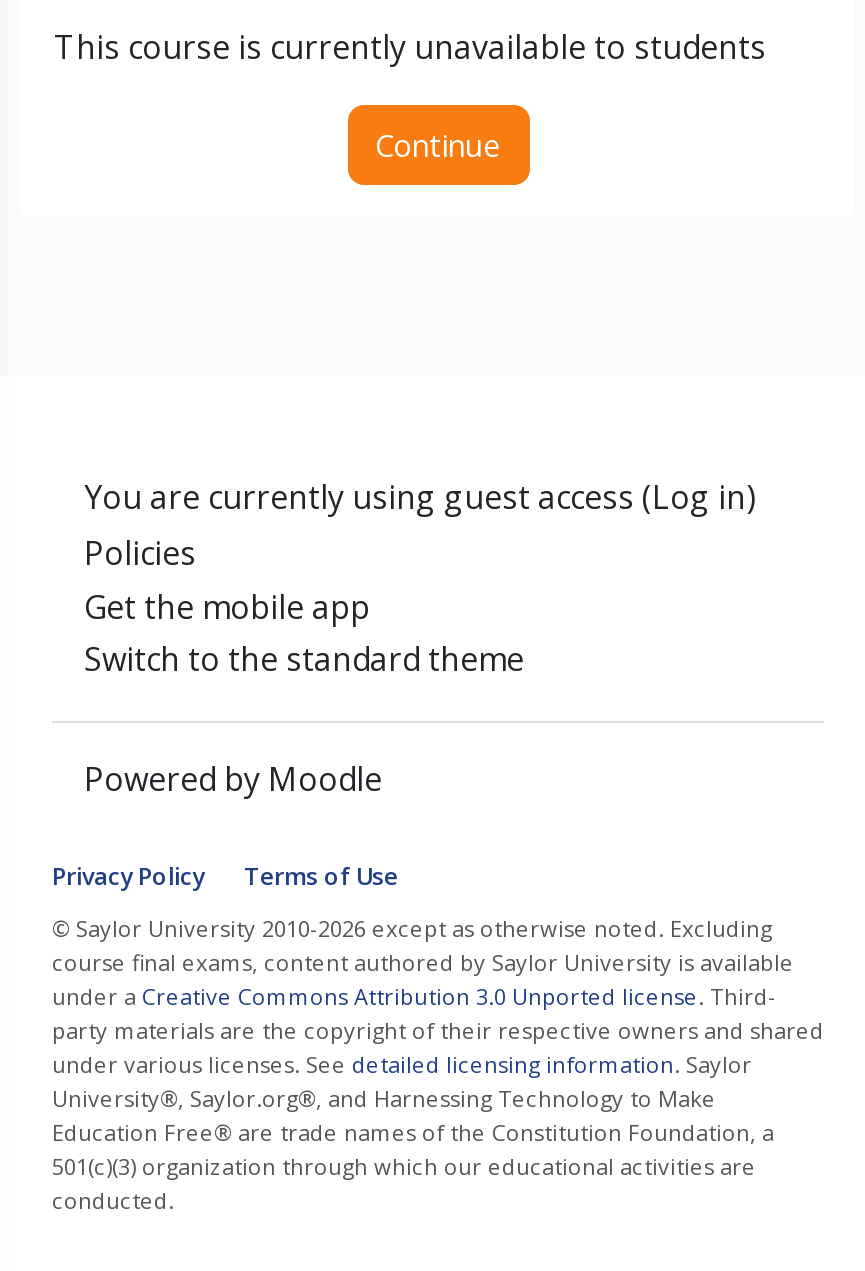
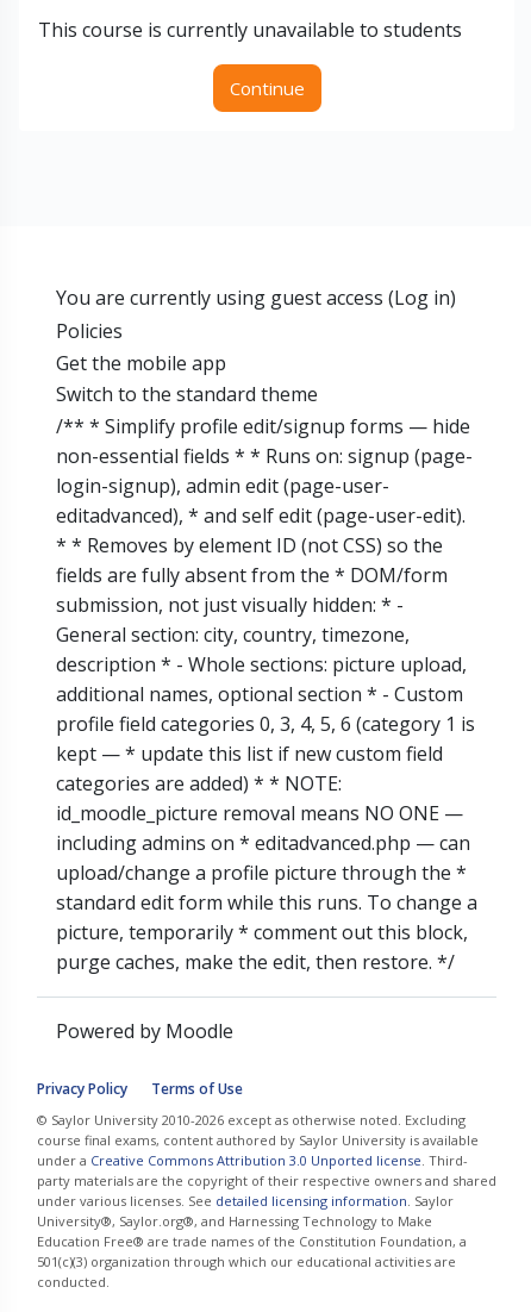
+ /** * Simplify profile edit/signup forms — hide
+ non-essential fields * * Runs on: signup (page-
+ login-signup), admin edit (page-user-
+ editadvanced), * and self edit (page-user-edit).
+ * * Removes by element ID (not CSS) so the
+ fields are fully absent from the * DOM/form
+ submission, not just visually hidden: * -
+ General section: city, country, timezone,
+ description * - Whole sections: picture upload,
+ additional names, optional section * - Custom
+ profile field categories 0, 3, 4, 5, 6 (category 1 is
+ kept — * update this list if new custom field
+ categories are added) * * NOTE:
+ id_moodle_picture removal means NO ONE —
+ including admins on * editadvanced.php — can
+ upload/change a profile picture through the *
+ standard edit form while this runs. To change a
+ picture, temporarily * comment out this block,
+ purge caches, make the edit, then restore. */
